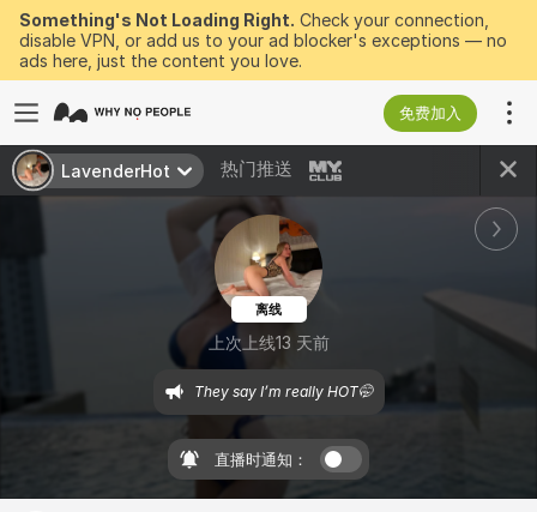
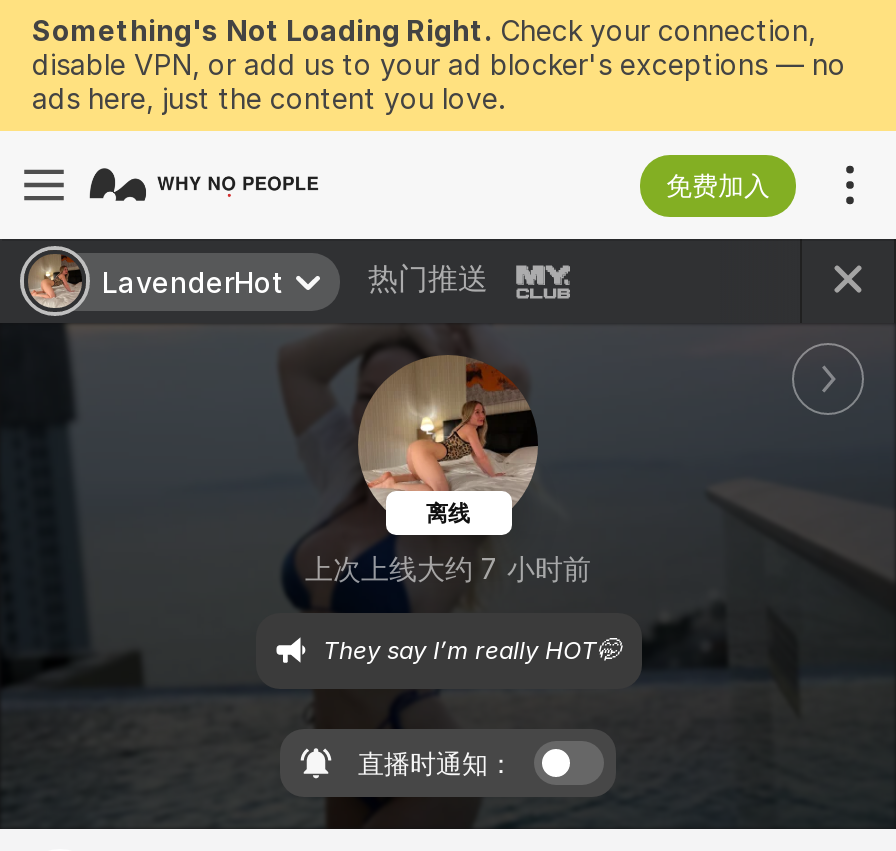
- 上次上线13 天前
+ 上次上线大约 7 小时前
